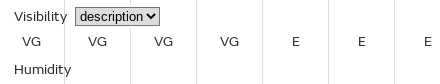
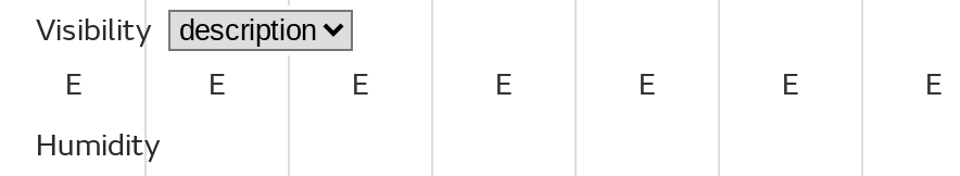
- VG
- VG
- VG
- VG
+ E
+ E
+ E
+ E
